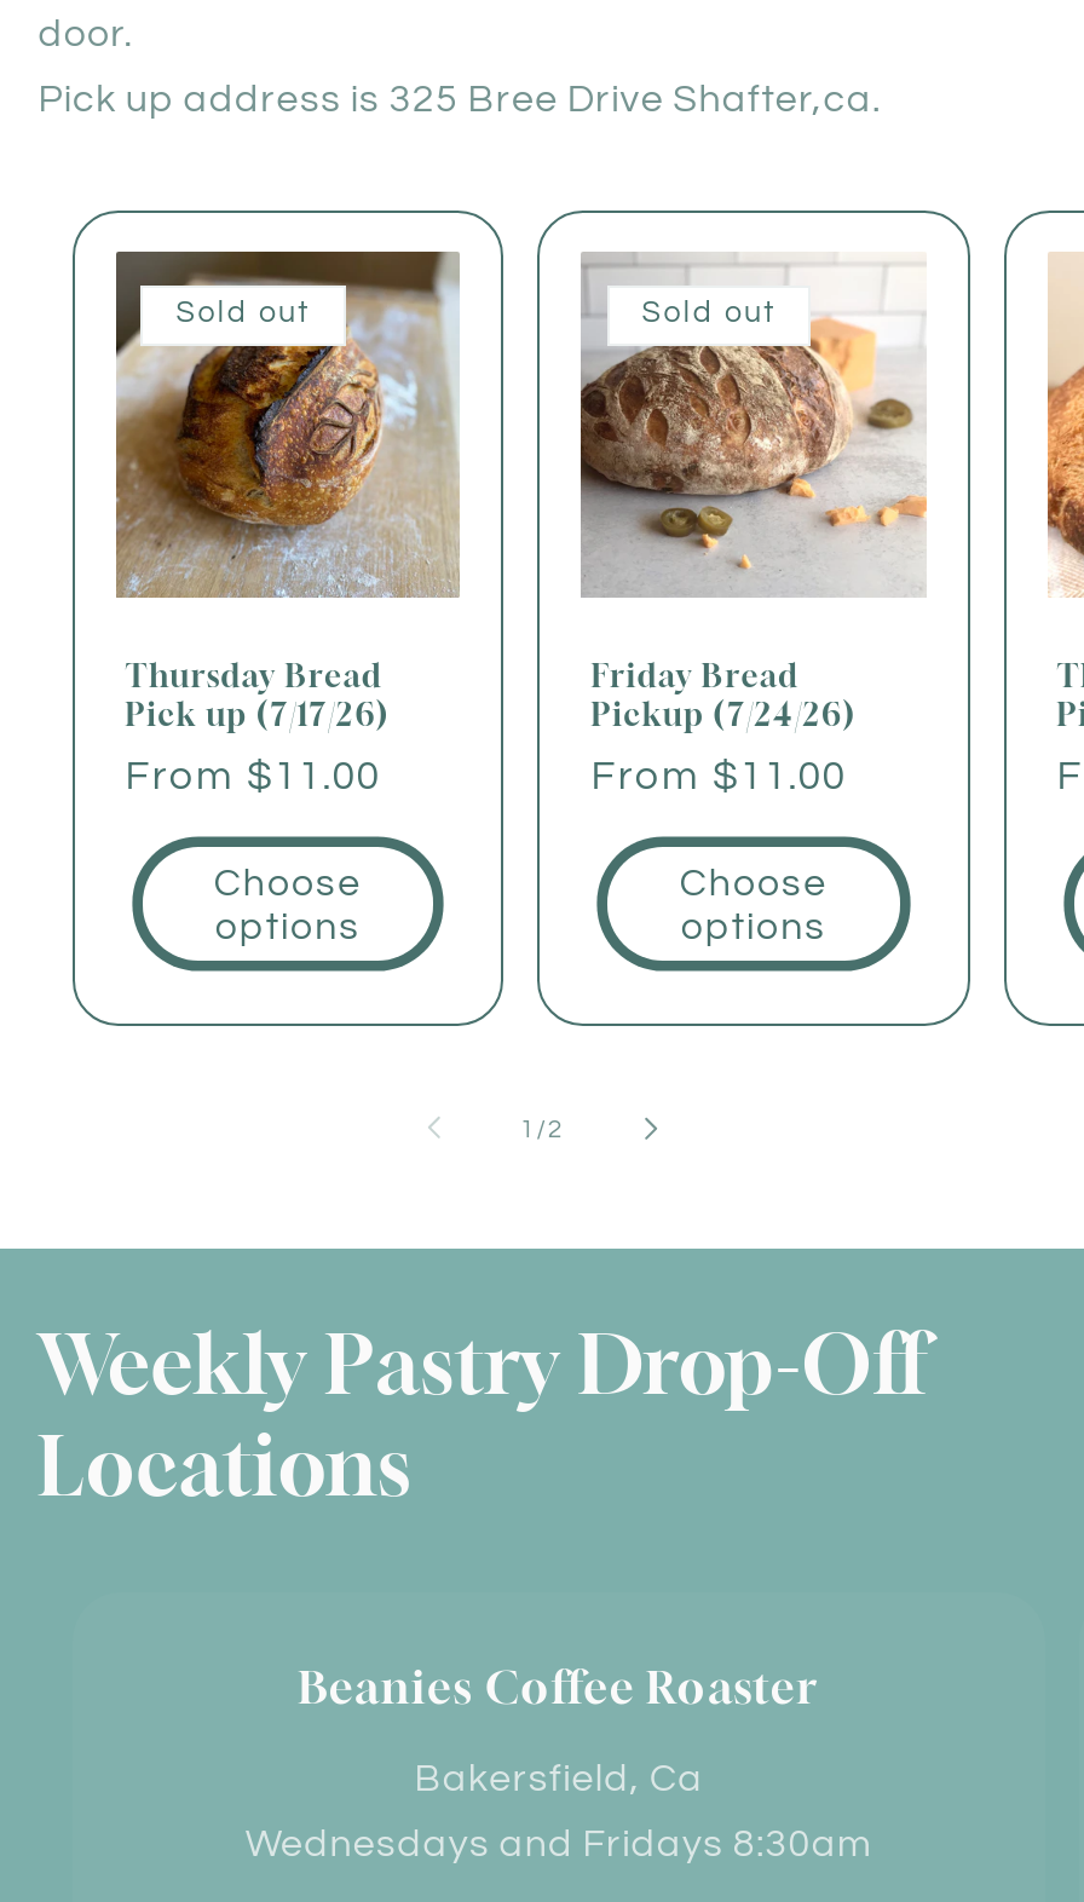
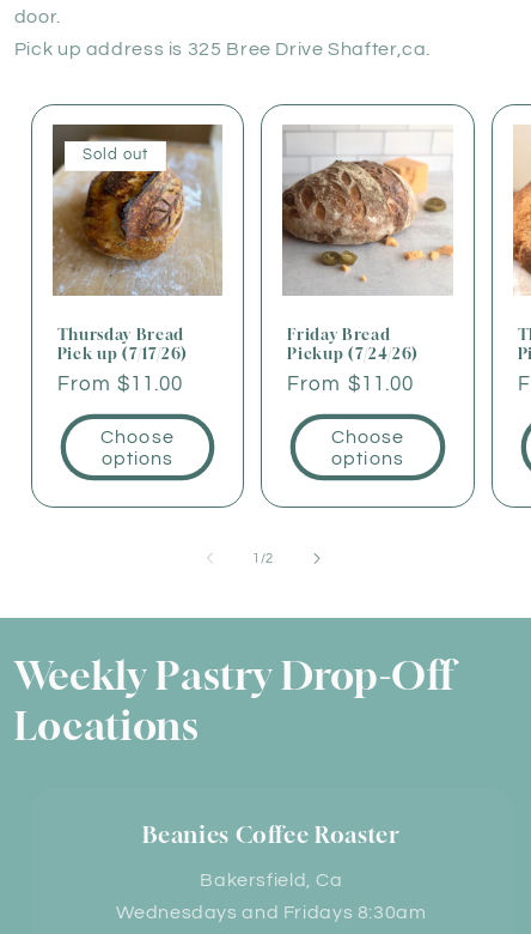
- Sold out
